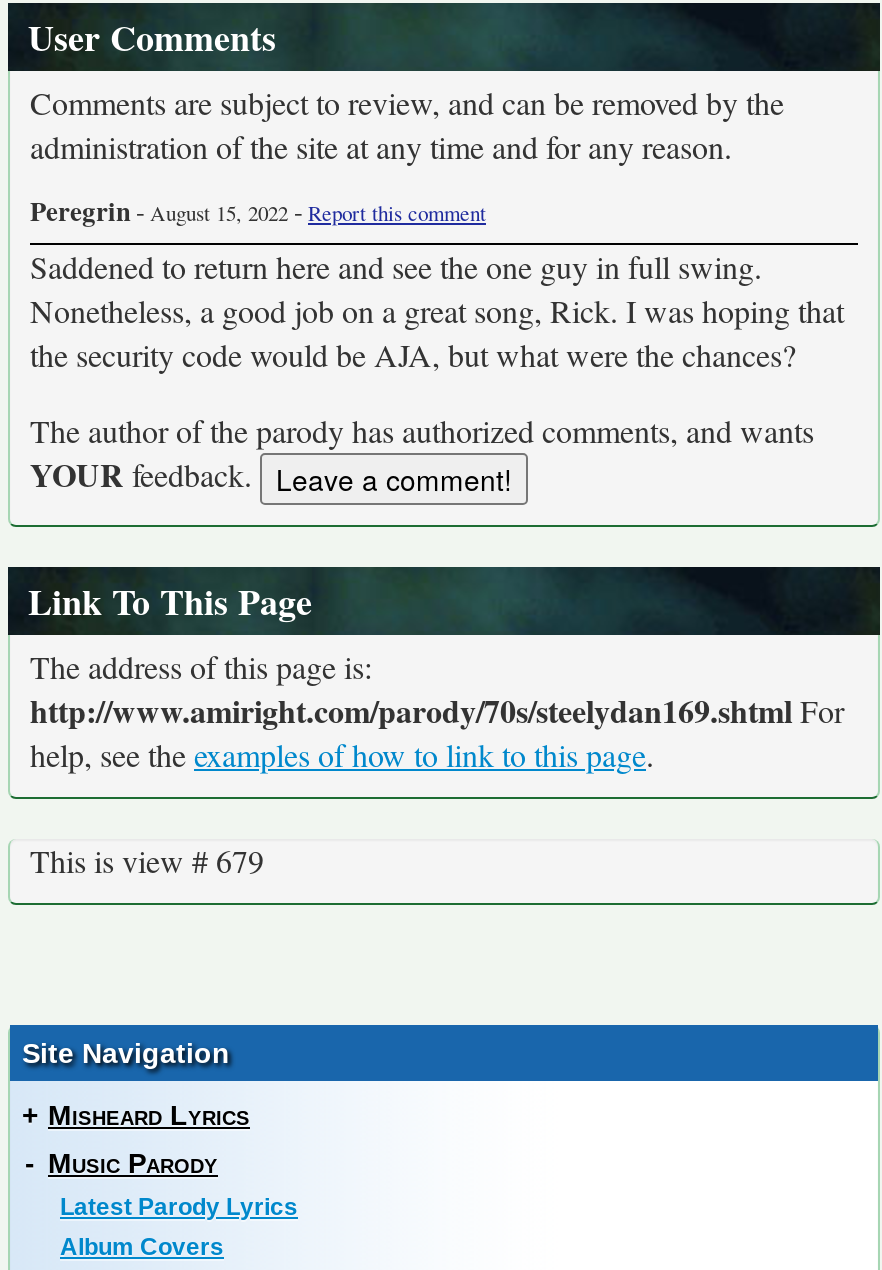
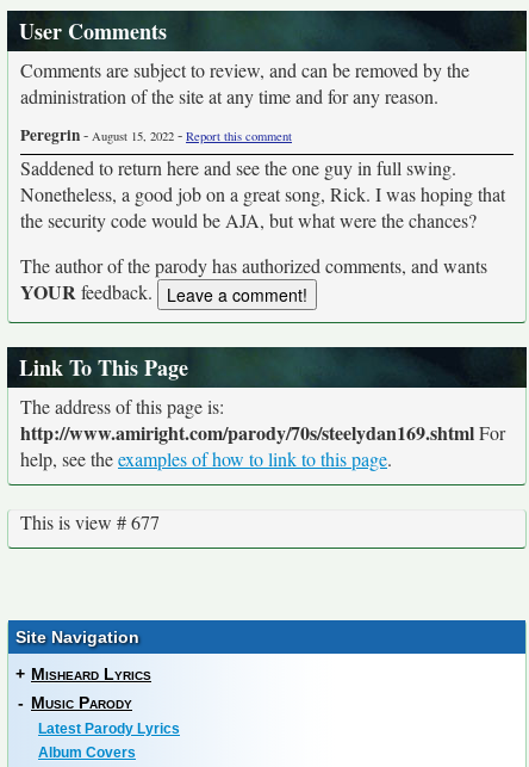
- This is view # 679
+ This is view # 677
